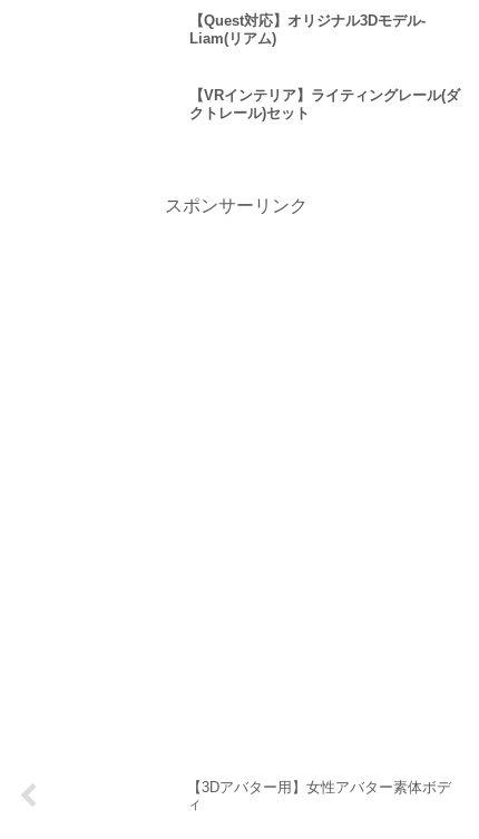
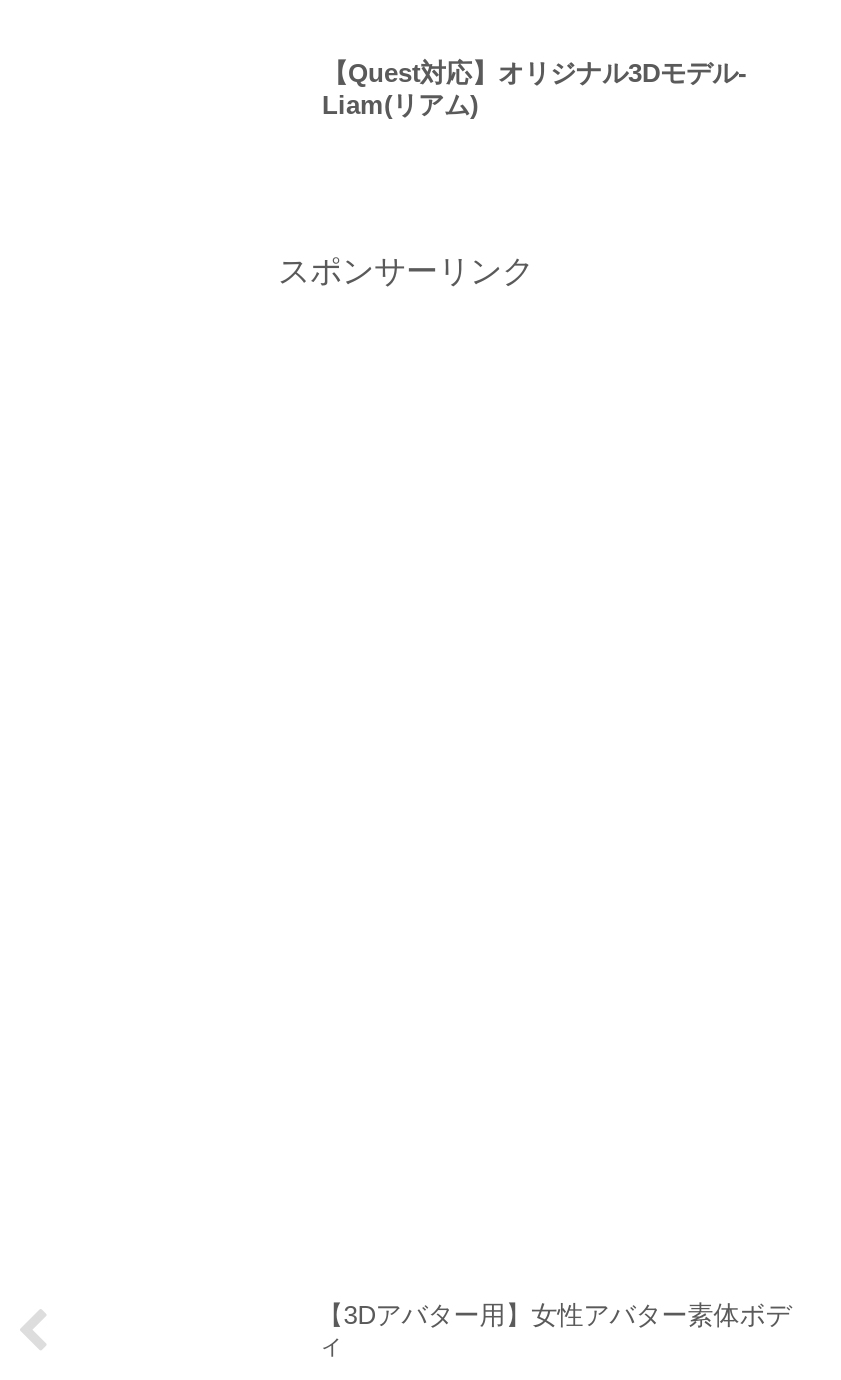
- 【VRインテリア】ライティングレール(ダ
- クトレール)セット
